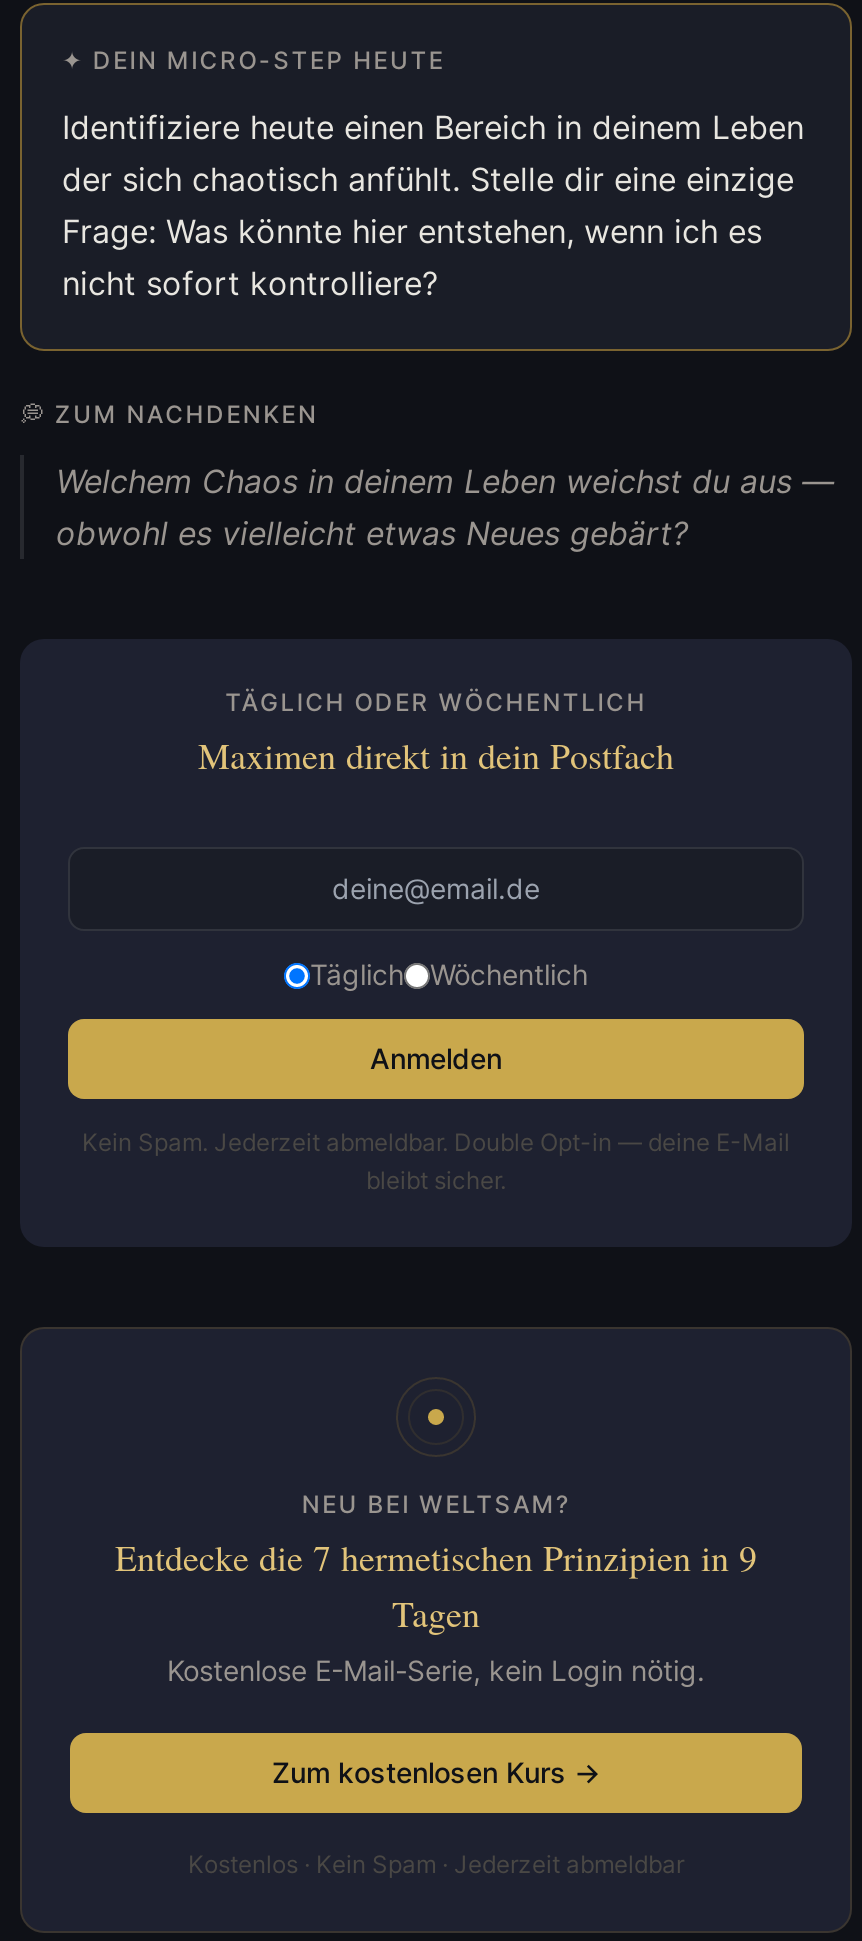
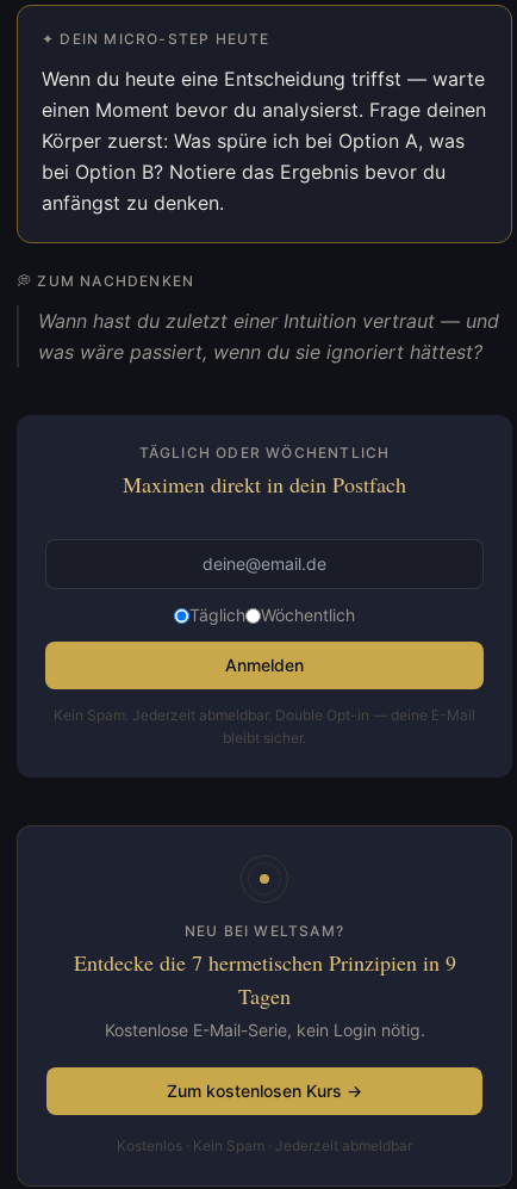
- Identifiziere heute einen Bereich in deinem Leben
- der sich chaotisch anfühlt. Stelle dir eine einzige
- Frage: Was könnte hier entstehen, wenn ich es
- nicht sofort kontrolliere?
+ Wenn du heute eine Entscheidung triffst — warte
+ einen Moment bevor du analysierst. Frage deinen
+ Körper zuerst: Was spüre ich bei Option A, was
+ bei Option B? Notiere das Ergebnis bevor du
+ anfängst zu denken.

- Welchem Chaos in deinem Leben weichst du aus —
- obwohl es vielleicht etwas Neues gebärt?
+ Wann hast du zuletzt einer Intuition vertraut — und
+ was wäre passiert, wenn du sie ignoriert hättest?
